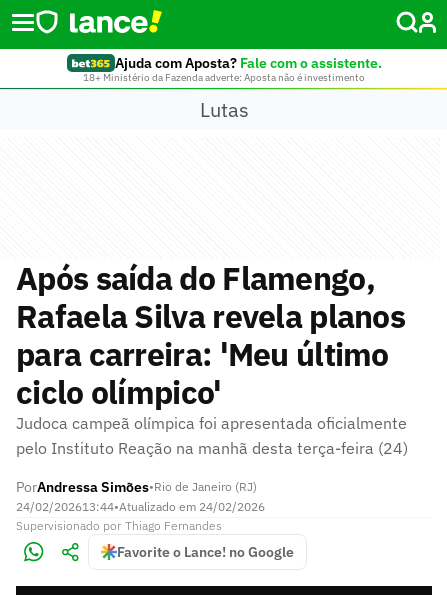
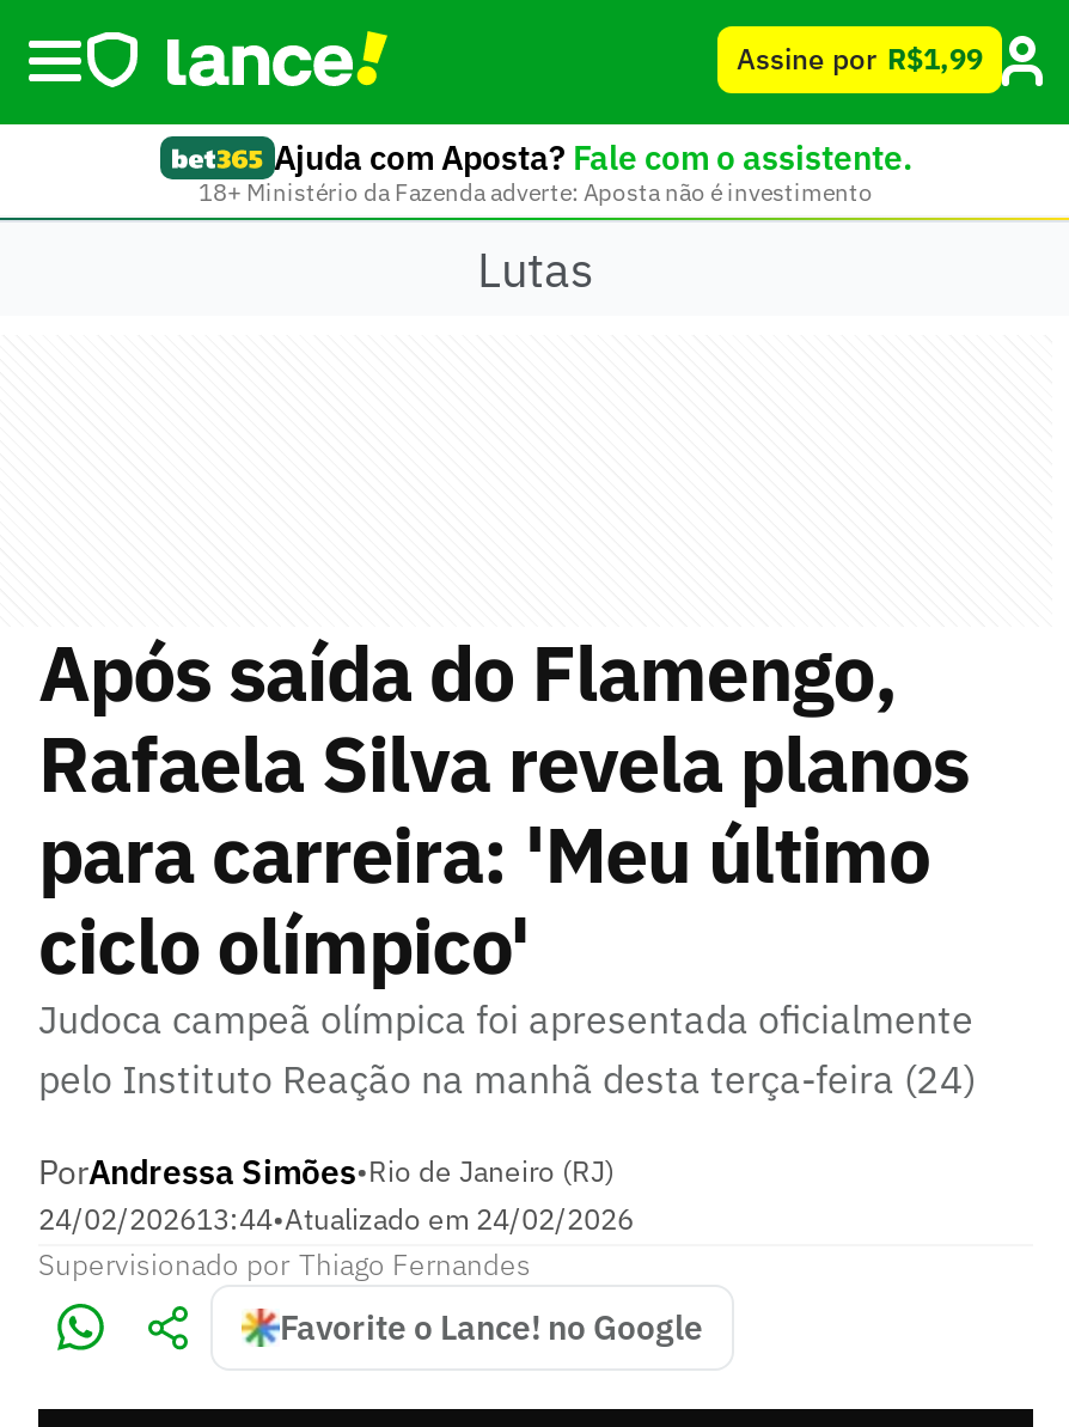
+ Assine por R$1,99
